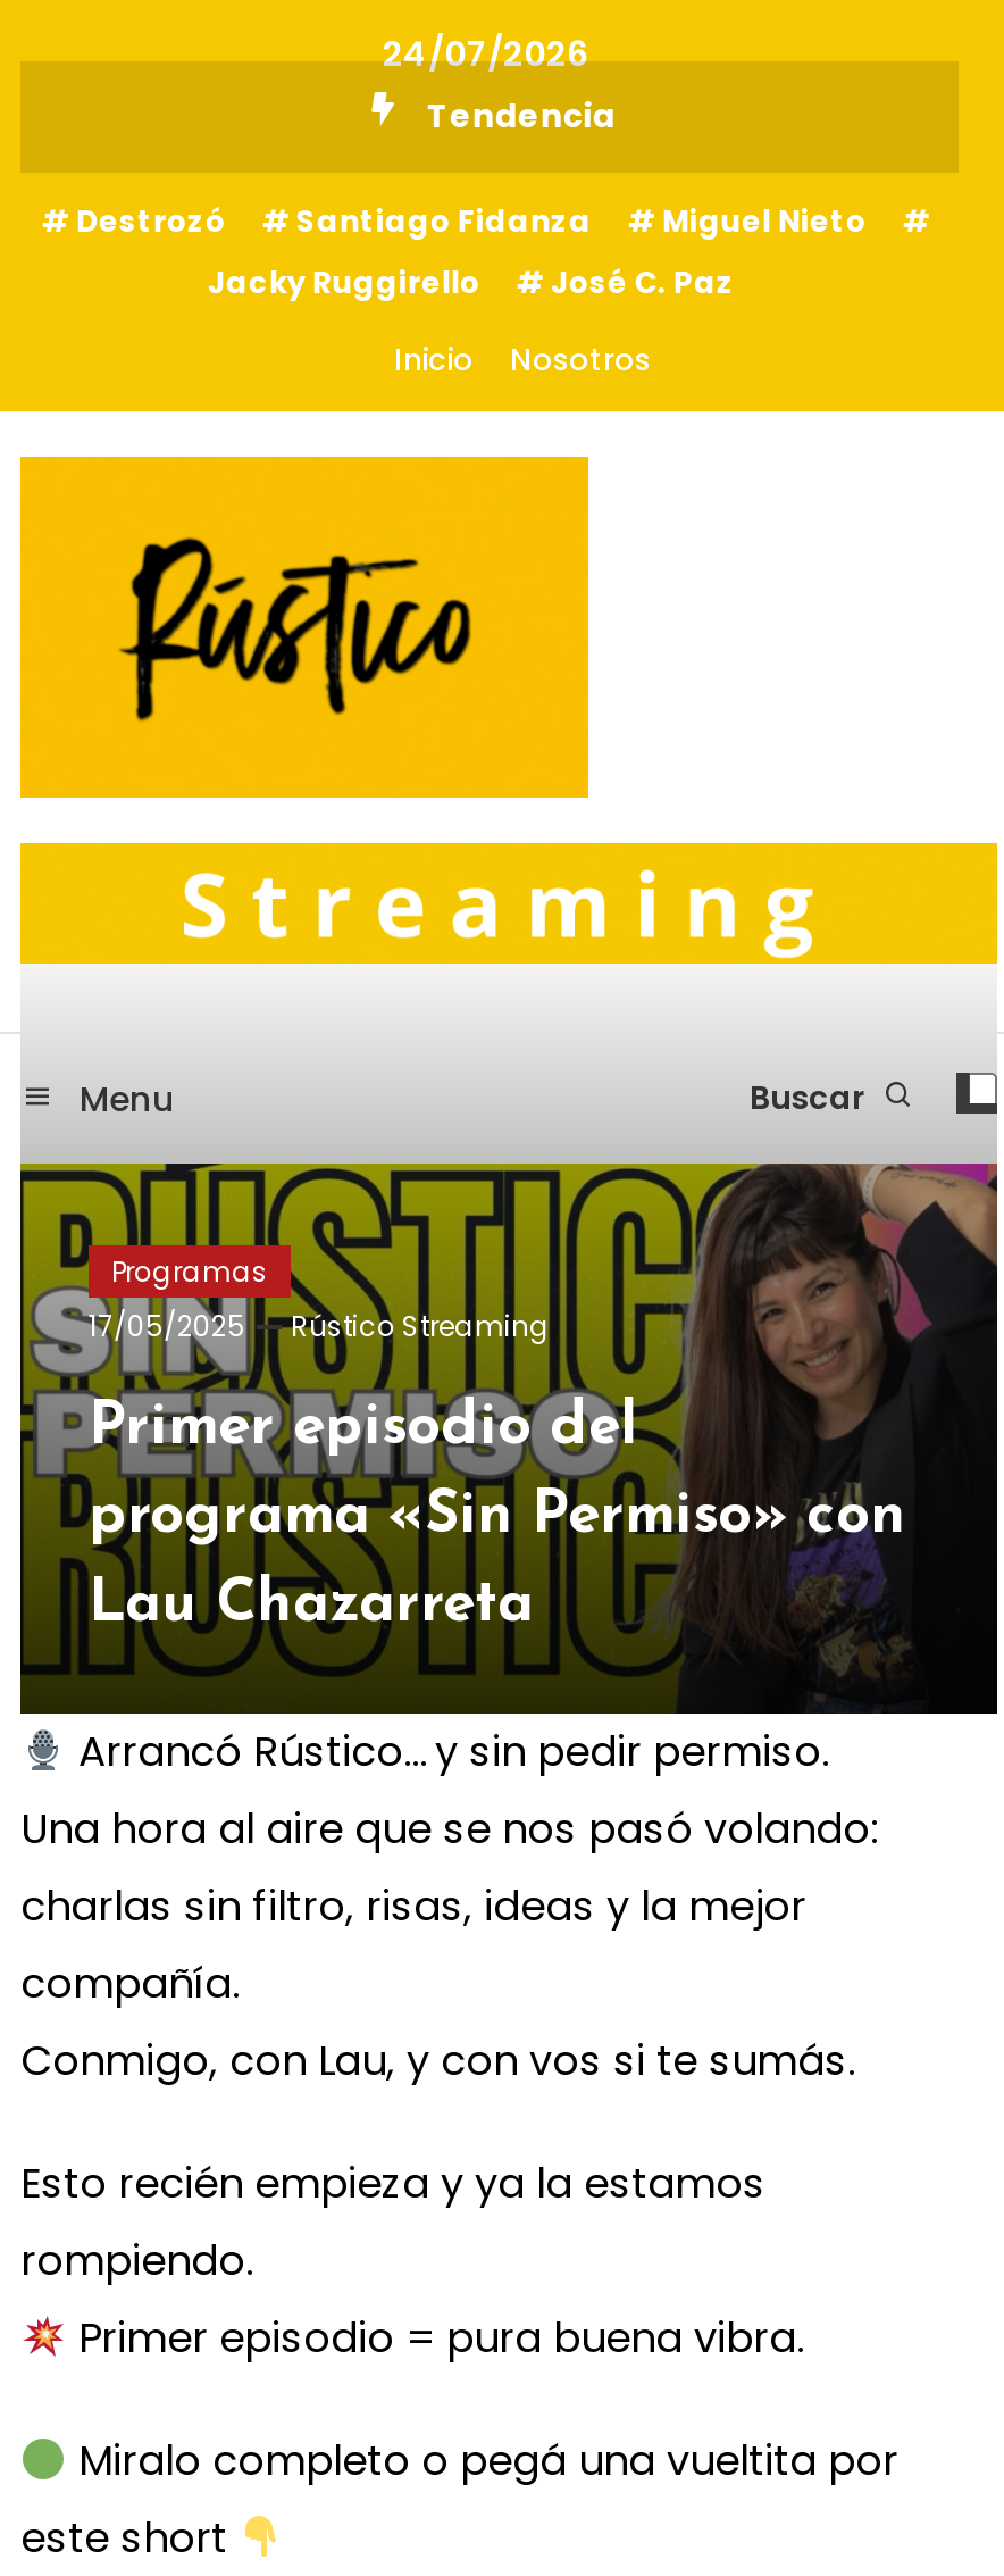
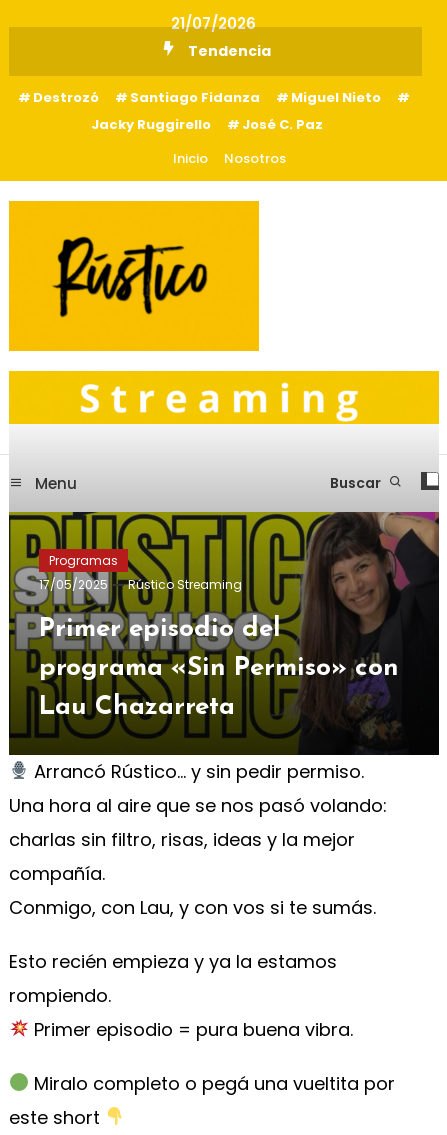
- 24/07/2026
+ 21/07/2026
